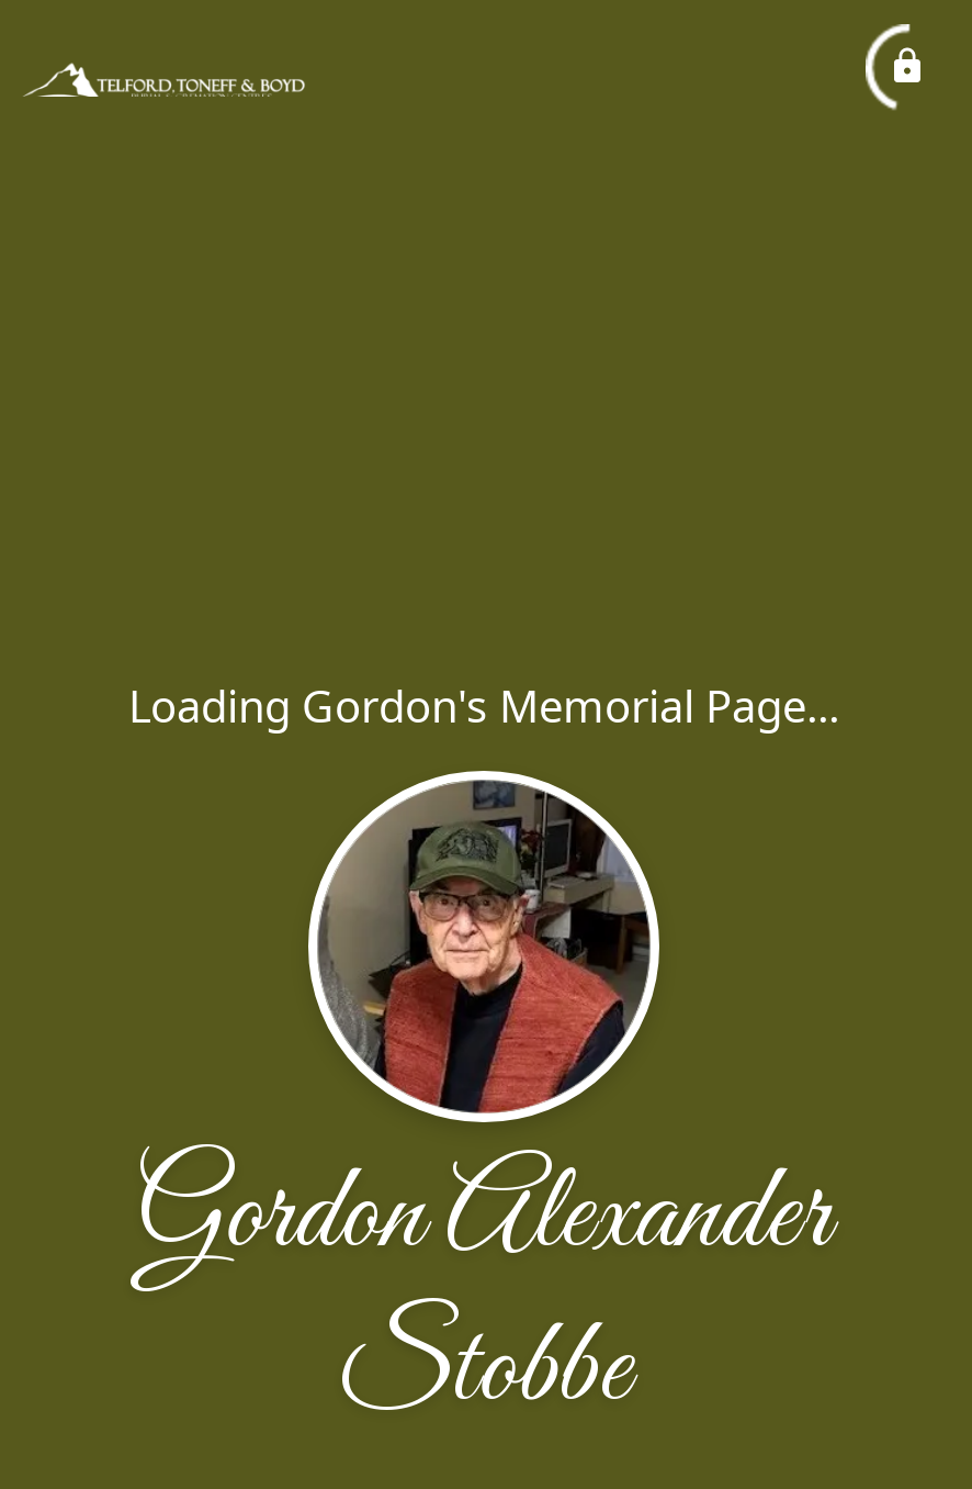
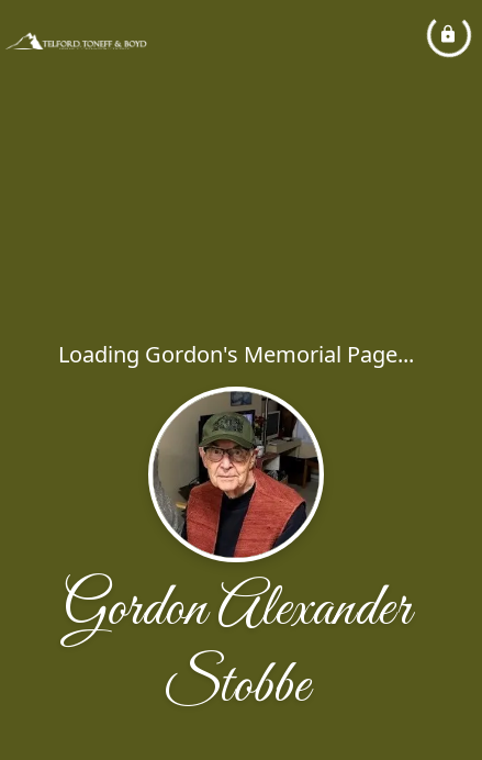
- [image]
+ [image]
